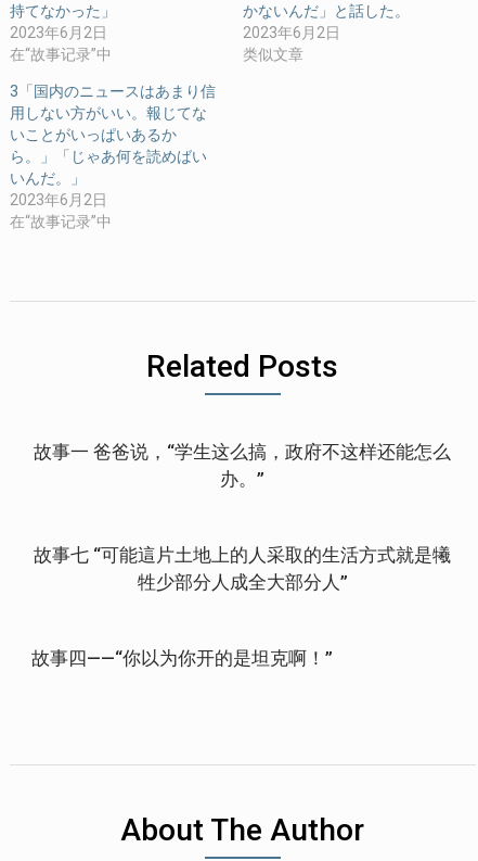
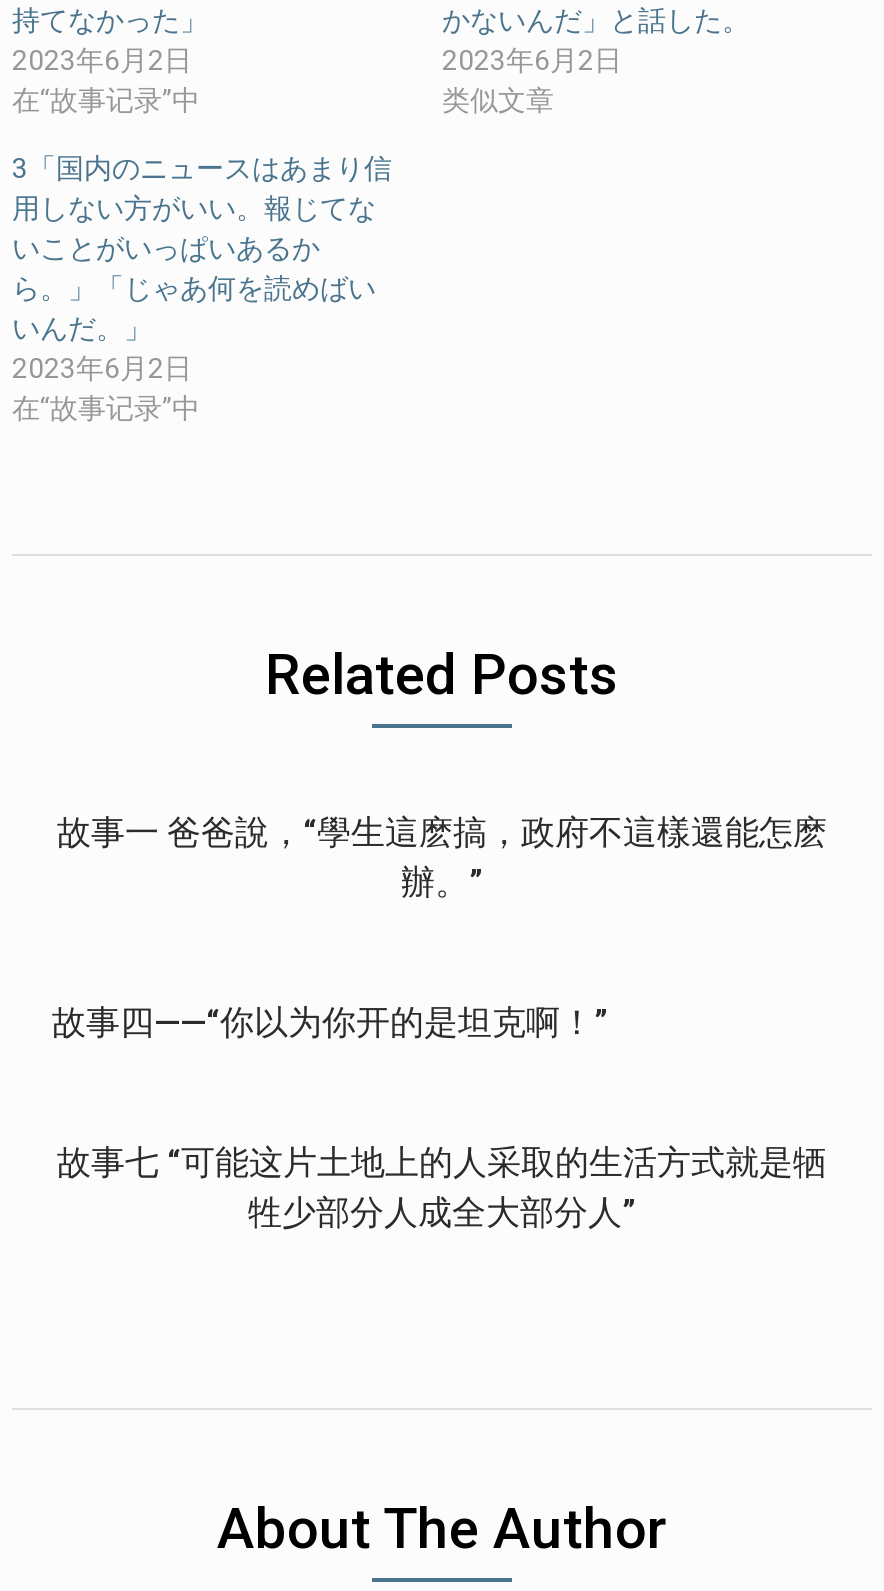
- 故事一 爸爸说，“学生这么搞，政府不这样还能怎么
- 办。”
- 故事七 “可能這片土地上的人采取的生活方式就是犧
+ 故事一 爸爸說，“學生這麽搞，政府不這樣還能怎麽
+ 辦。”
+ 故事七 “可能这片土地上的人采取的生活方式就是牺

moved down: 牲少部分人成全大部分人”

moved up: 故事四——“你以为你开的是坦克啊！”
